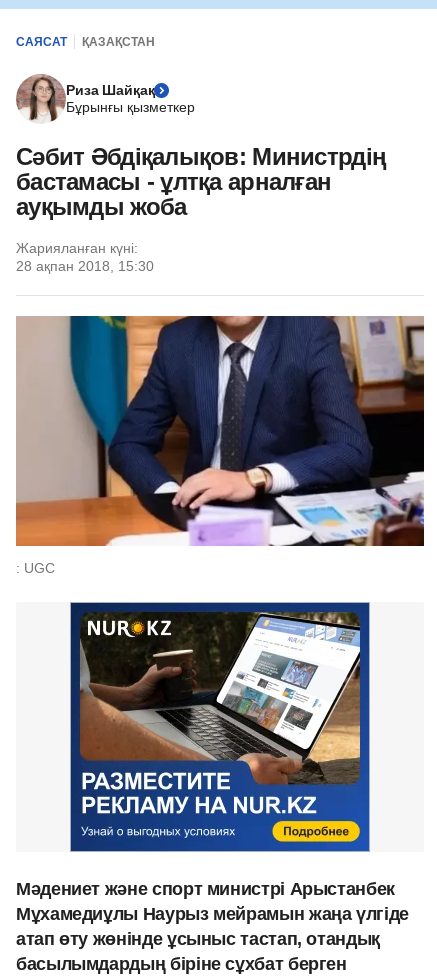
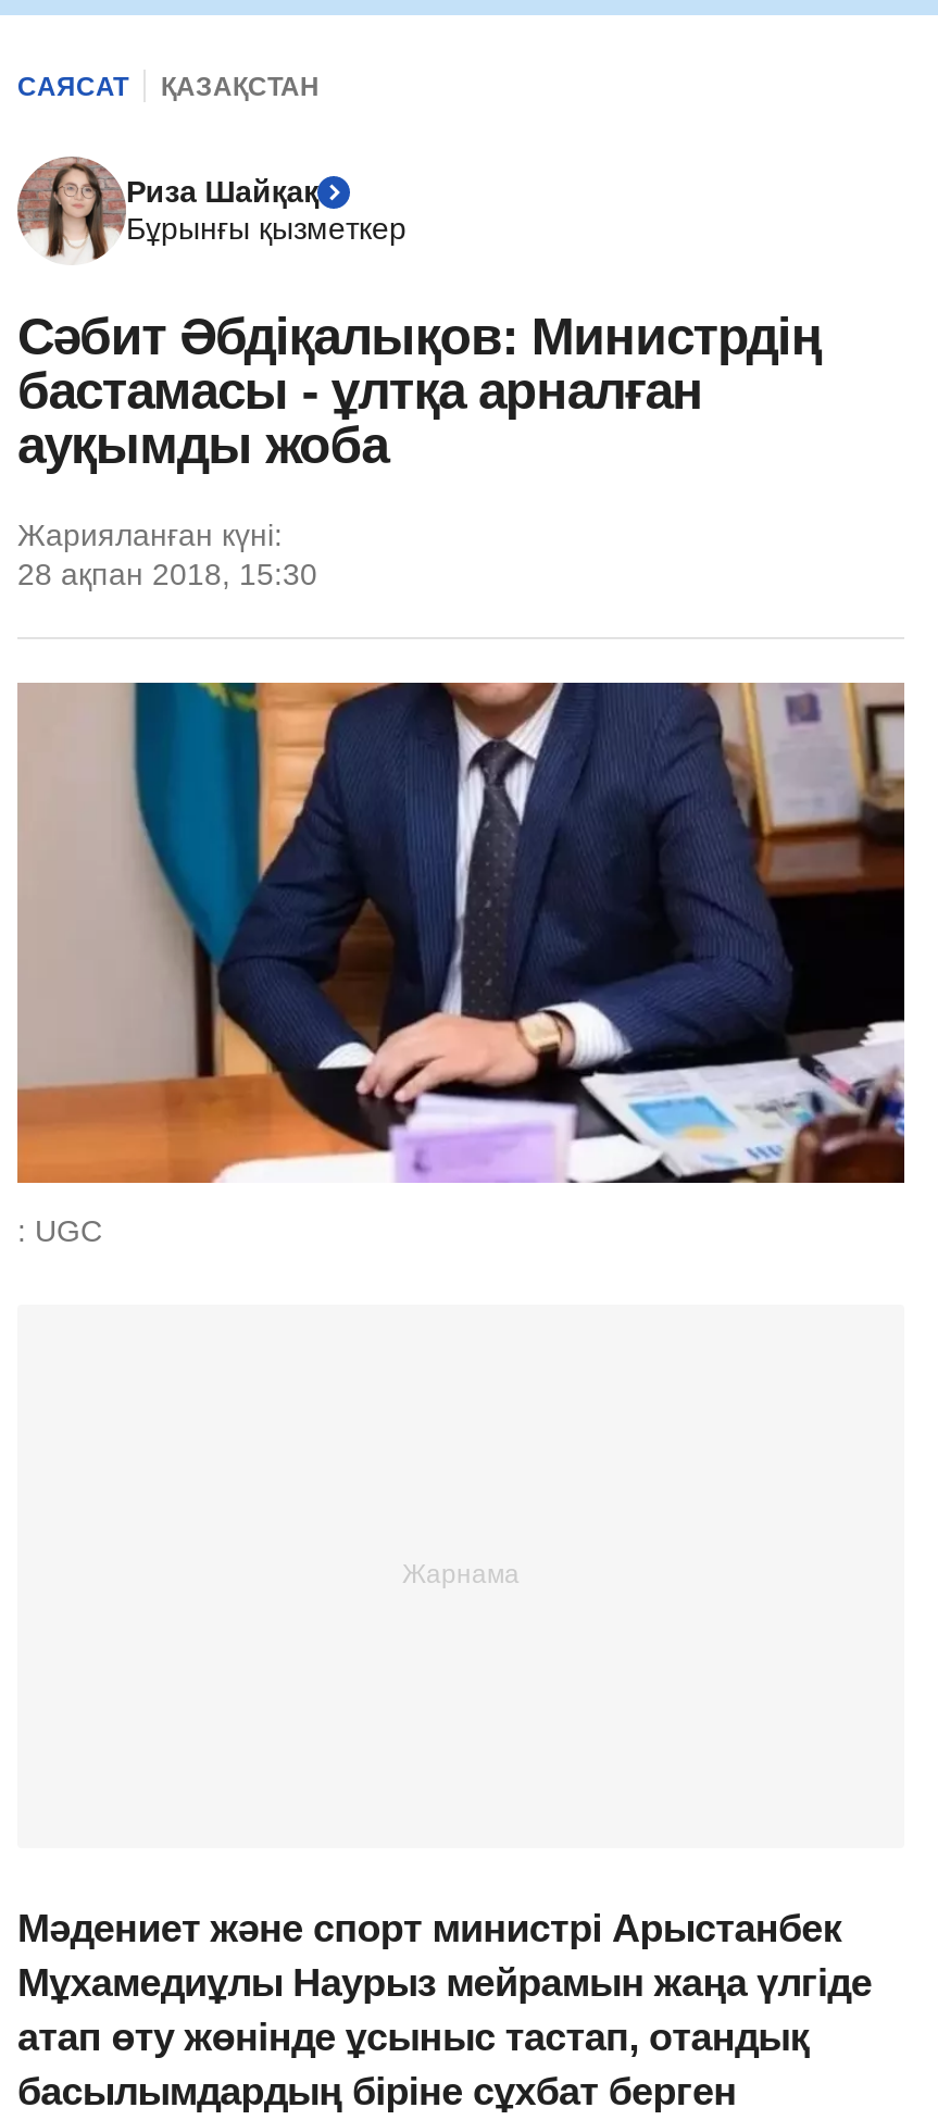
- [image]
